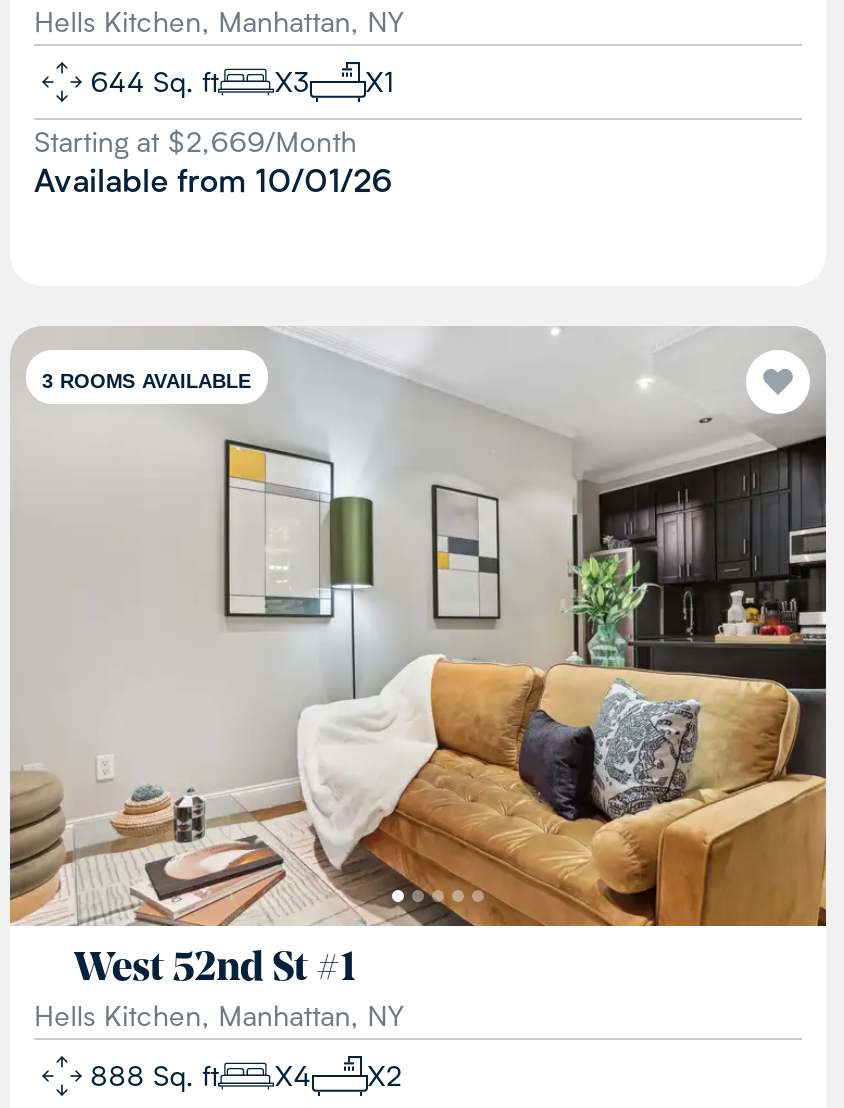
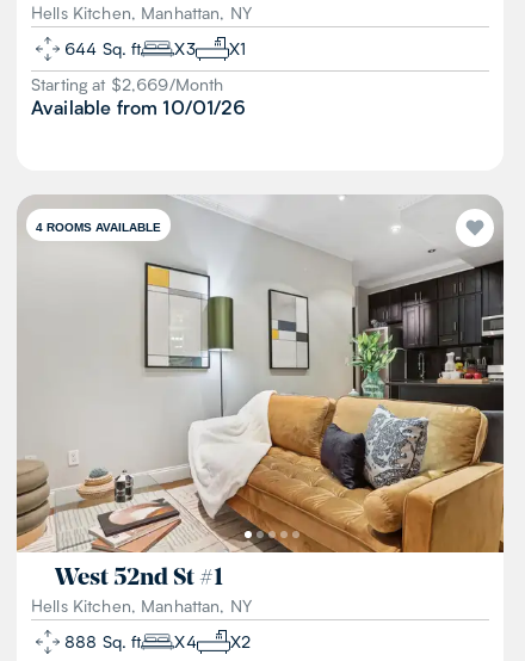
- 3 ROOMS AVAILABLE
+ 4 ROOMS AVAILABLE
